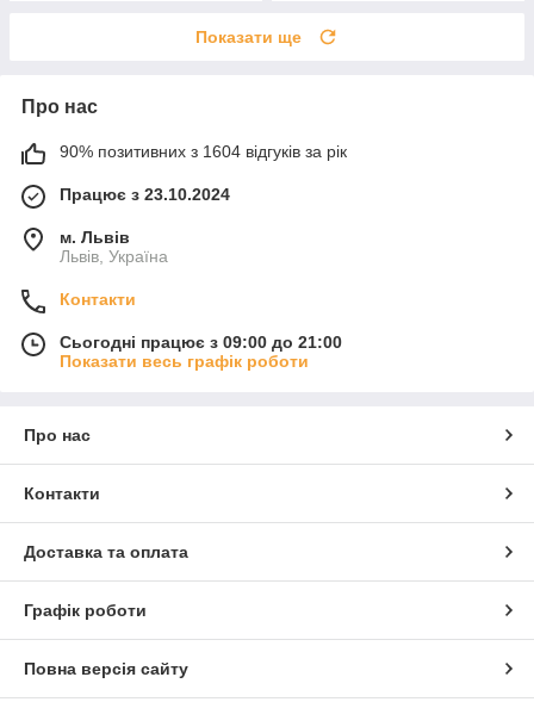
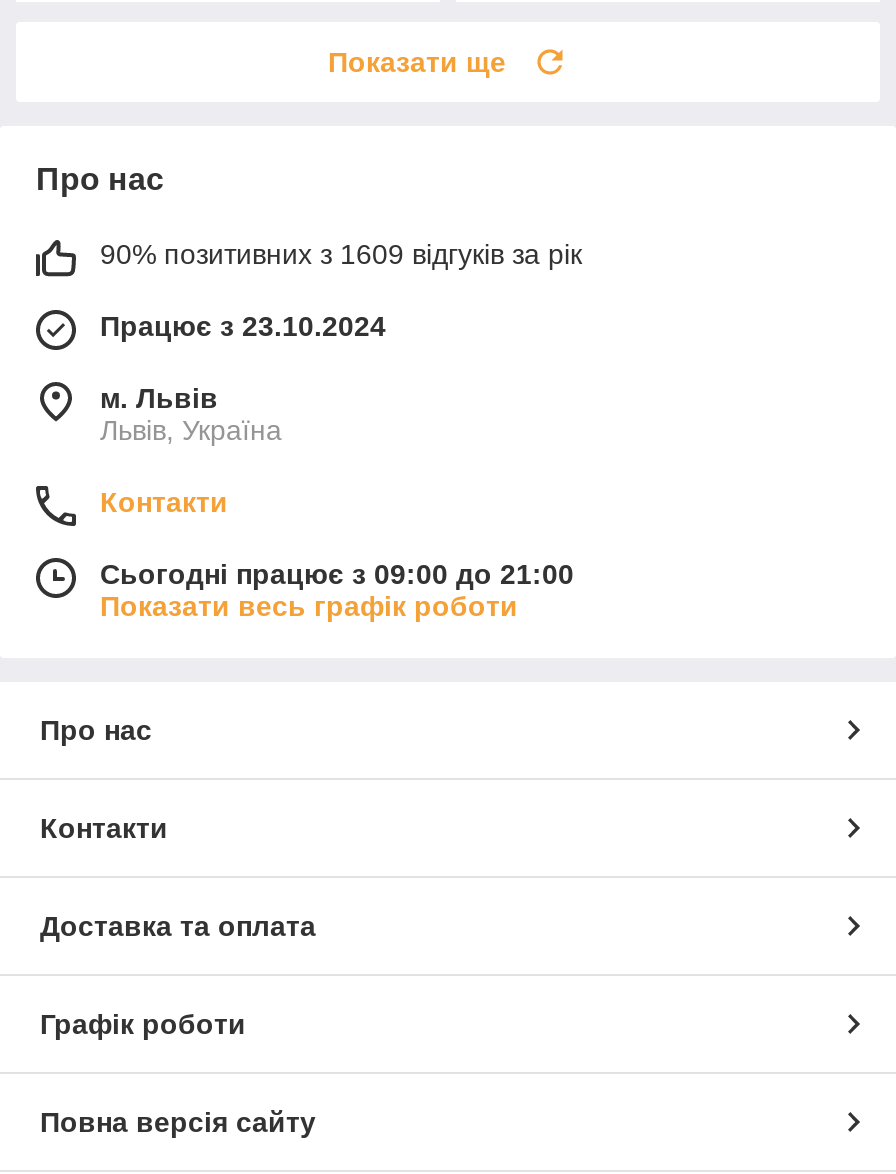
- 90% позитивних з 1604 відгуків за рік
+ 90% позитивних з 1609 відгуків за рік
